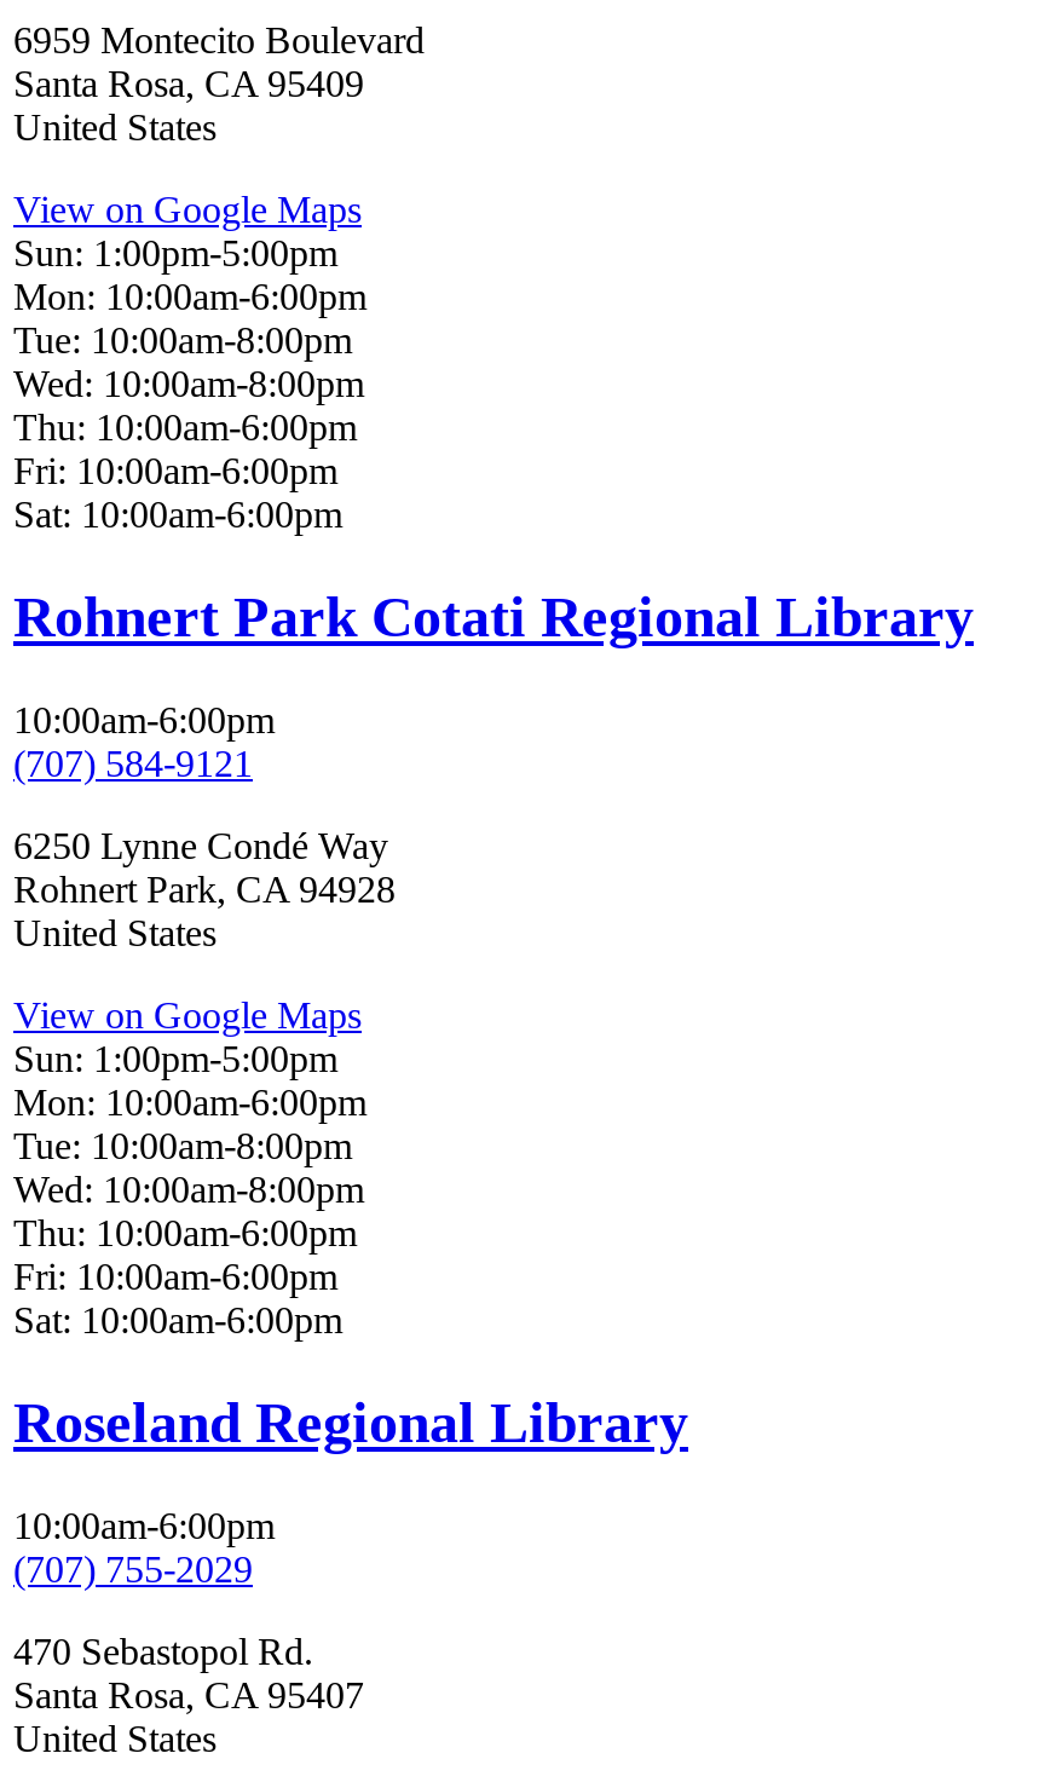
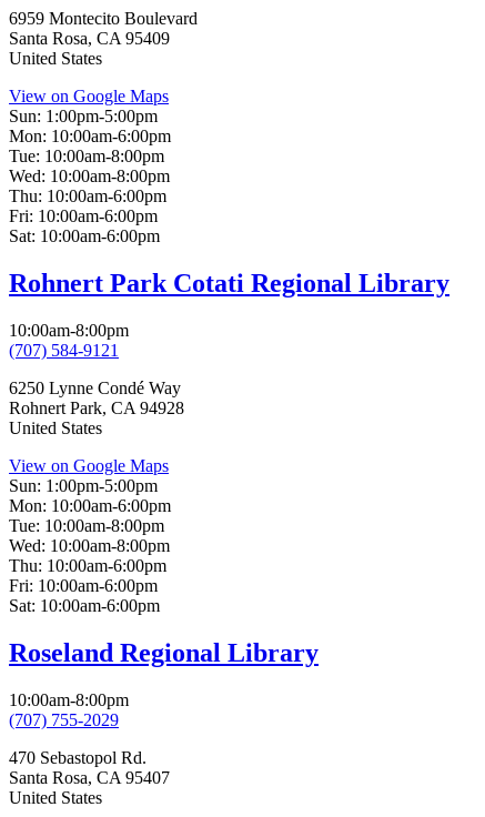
- 10:00am-6:00pm
+ 10:00am-8:00pm

- 10:00am-6:00pm
+ 10:00am-8:00pm
